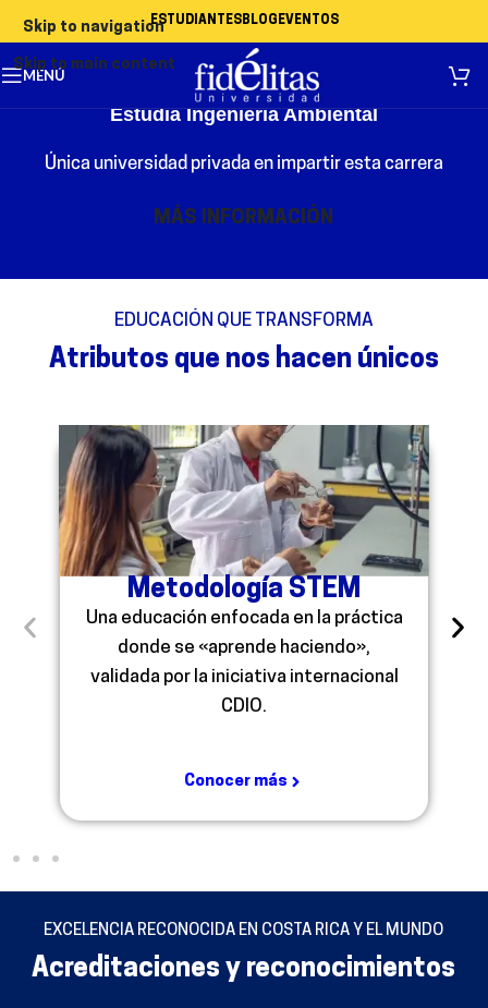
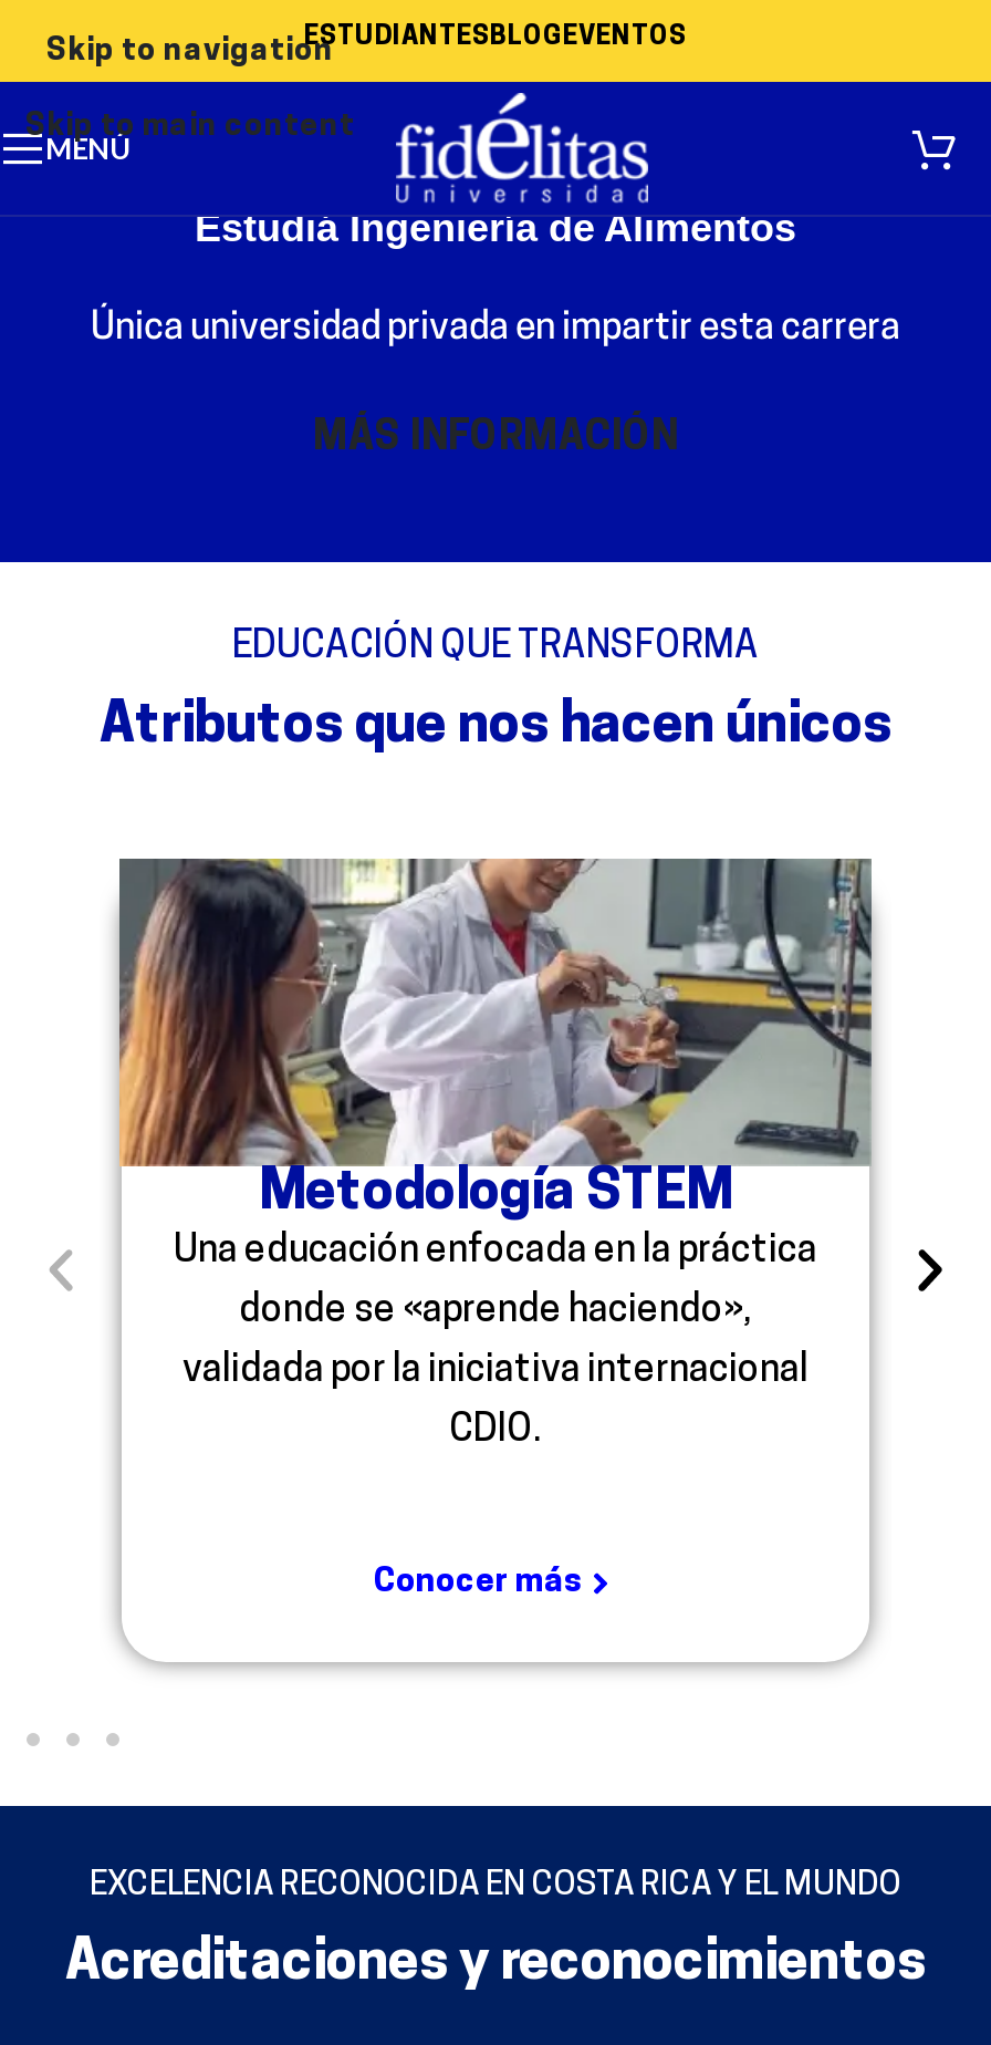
- Estudiá Ingeniería Ambiental
+ Estudiá Ingeniería de Alimentos
